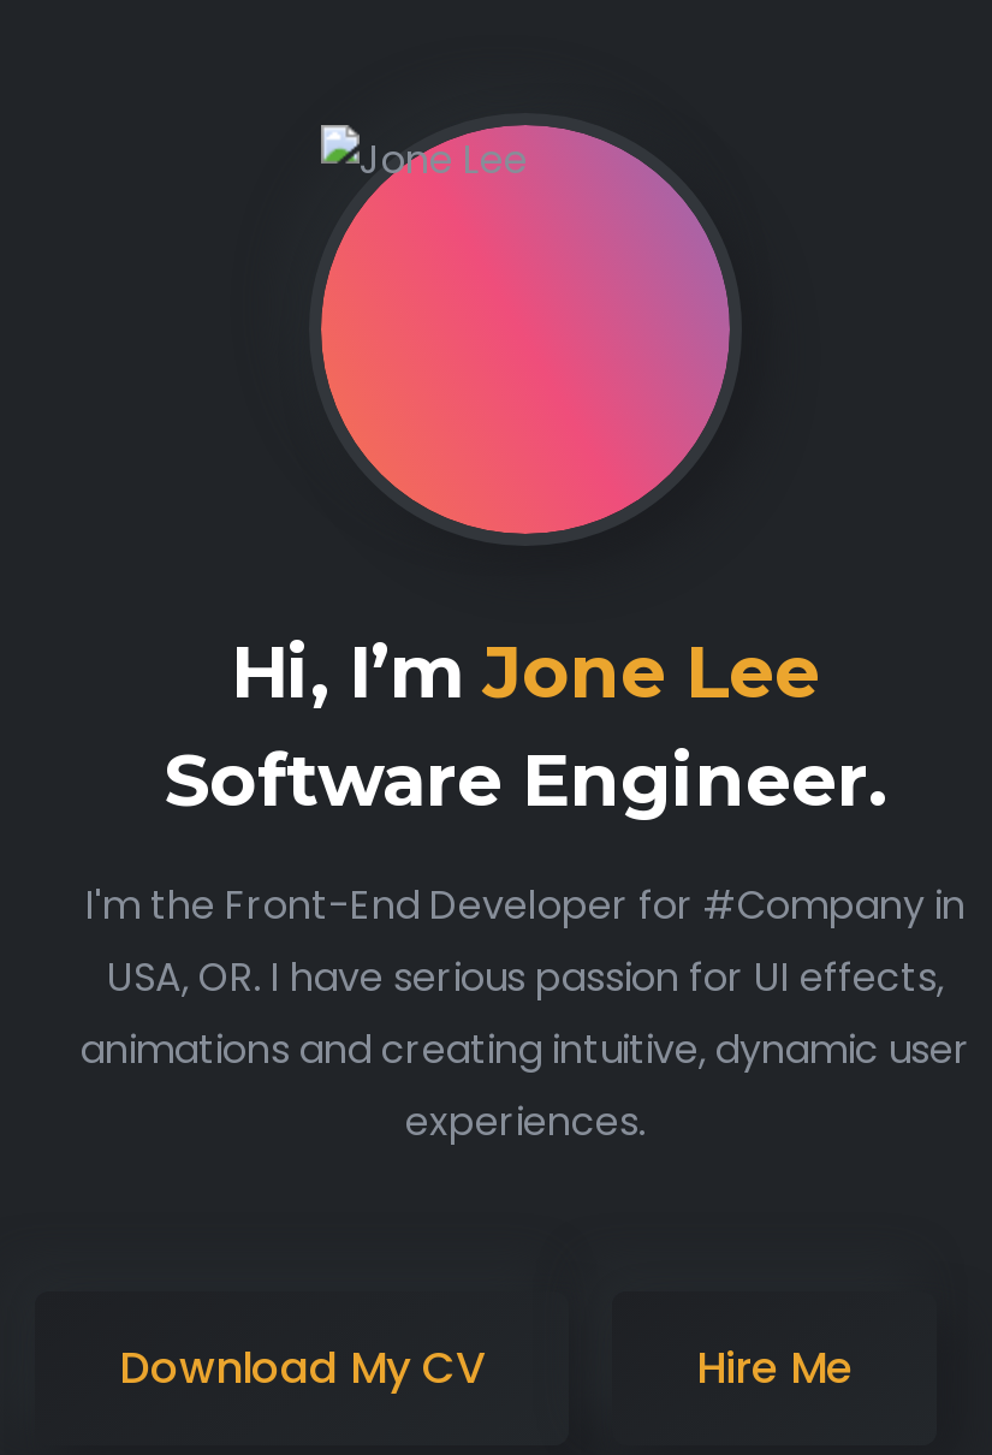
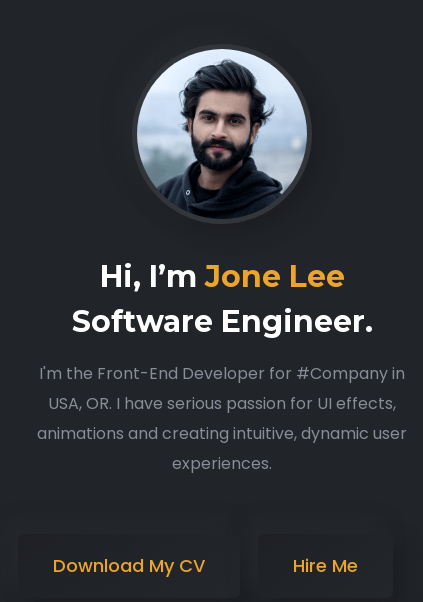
- [image]
+ [image]
